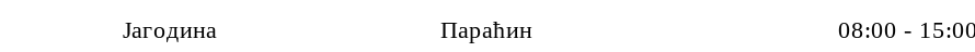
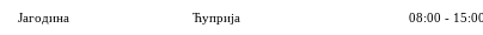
- Параћин
+ Ћуприја
